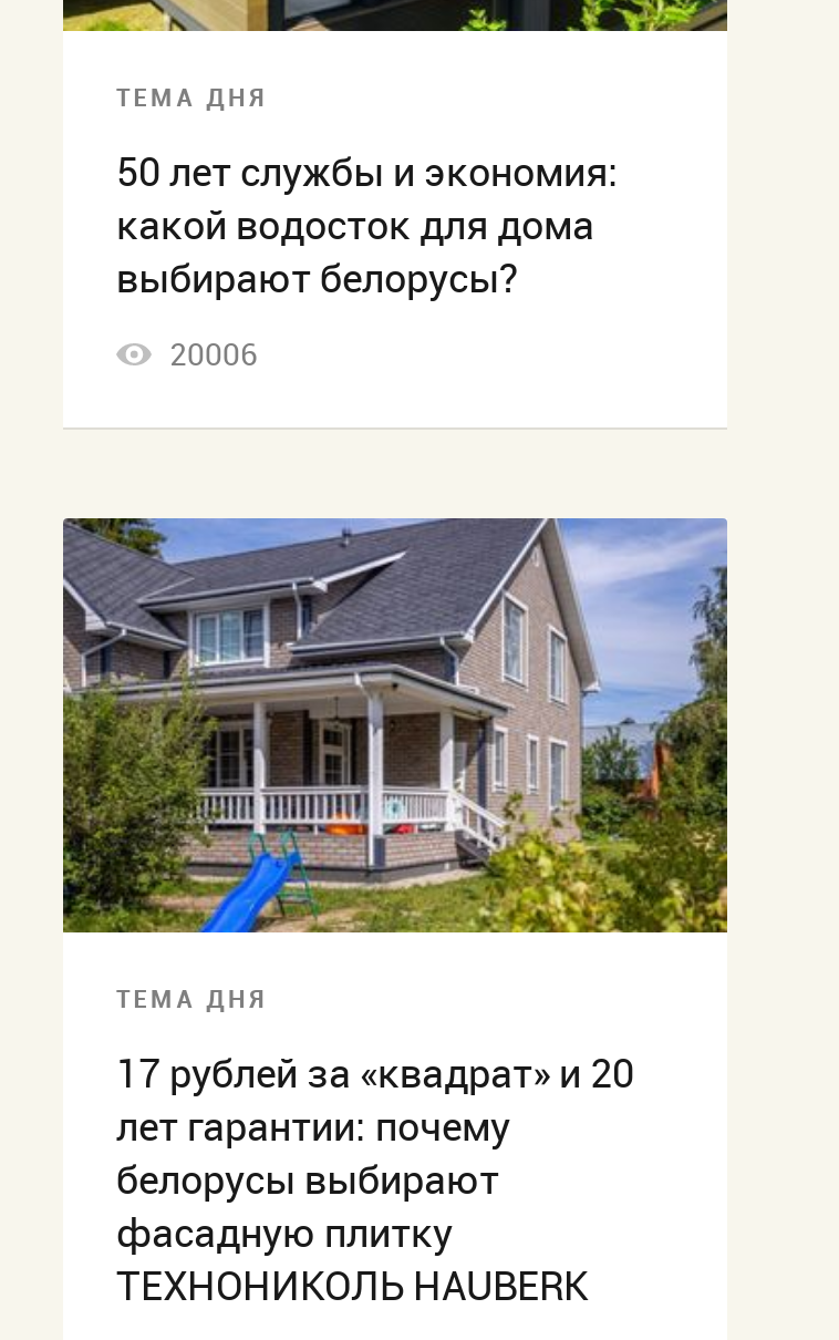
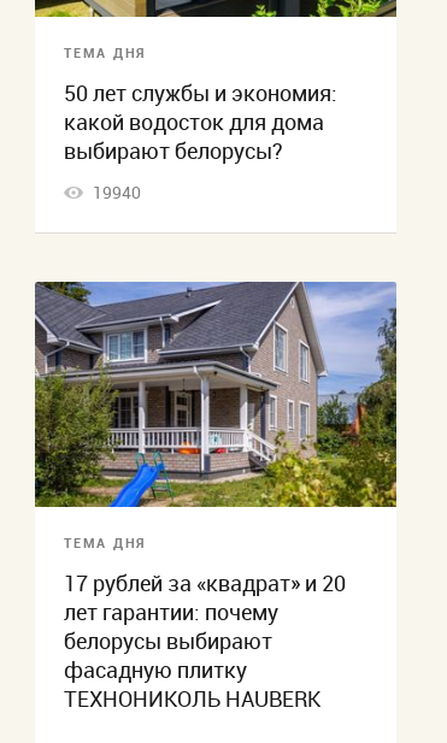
- 20006
+ 19940
